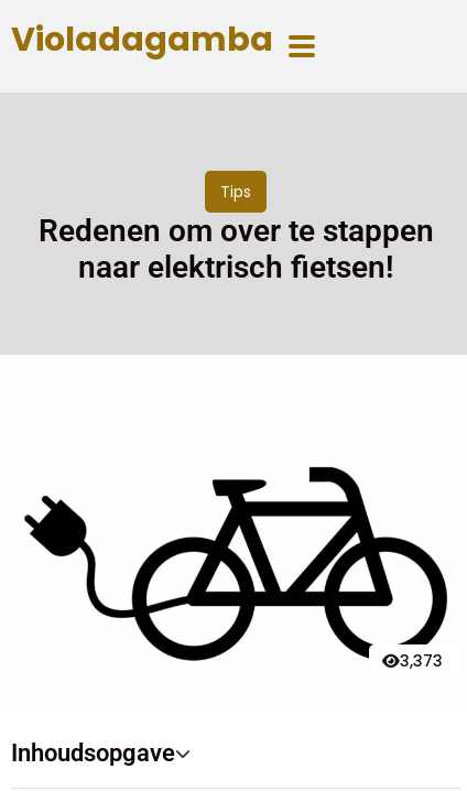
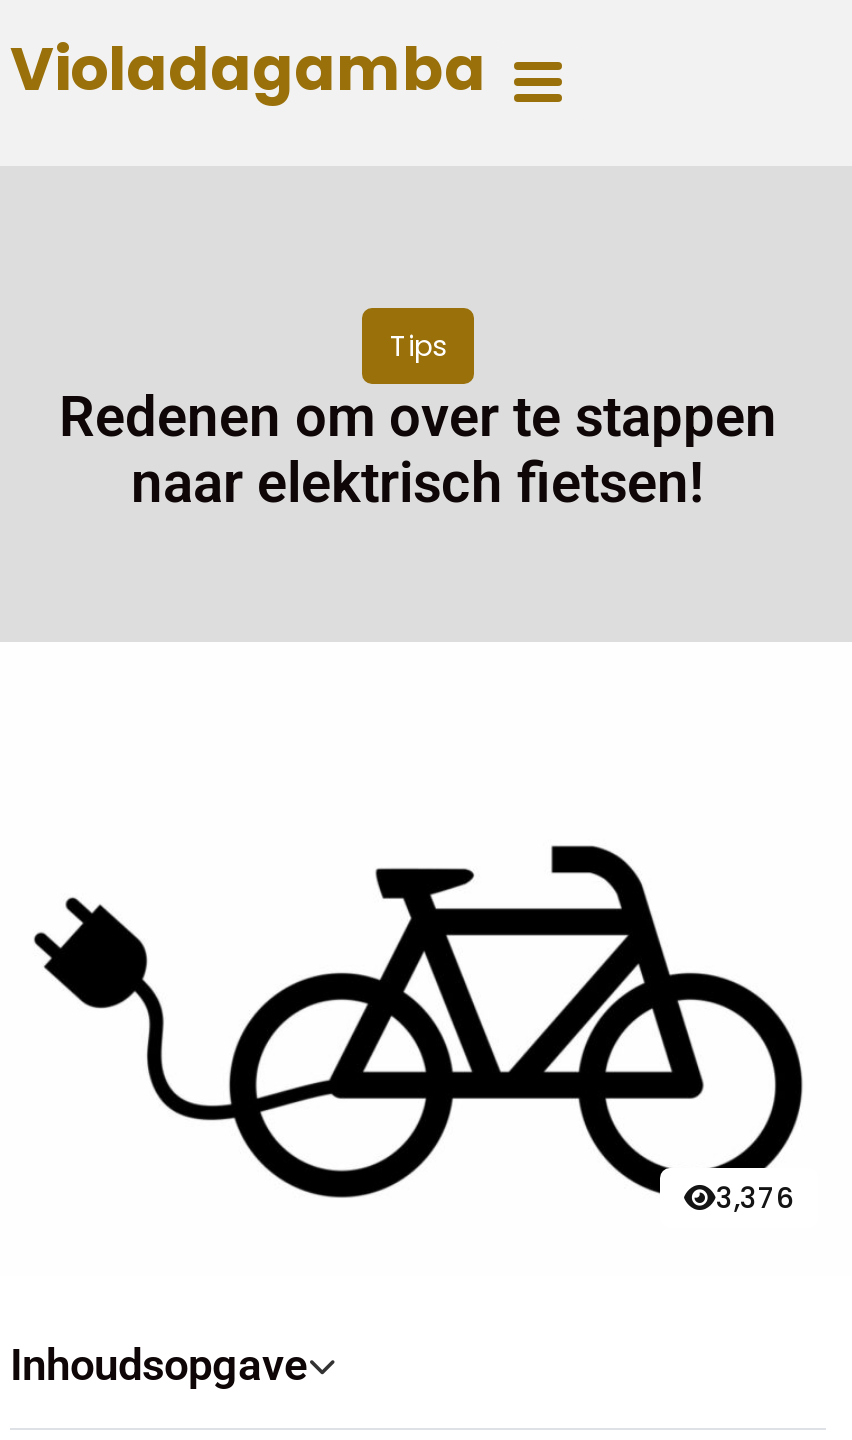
- 3,373
+ 3,376
